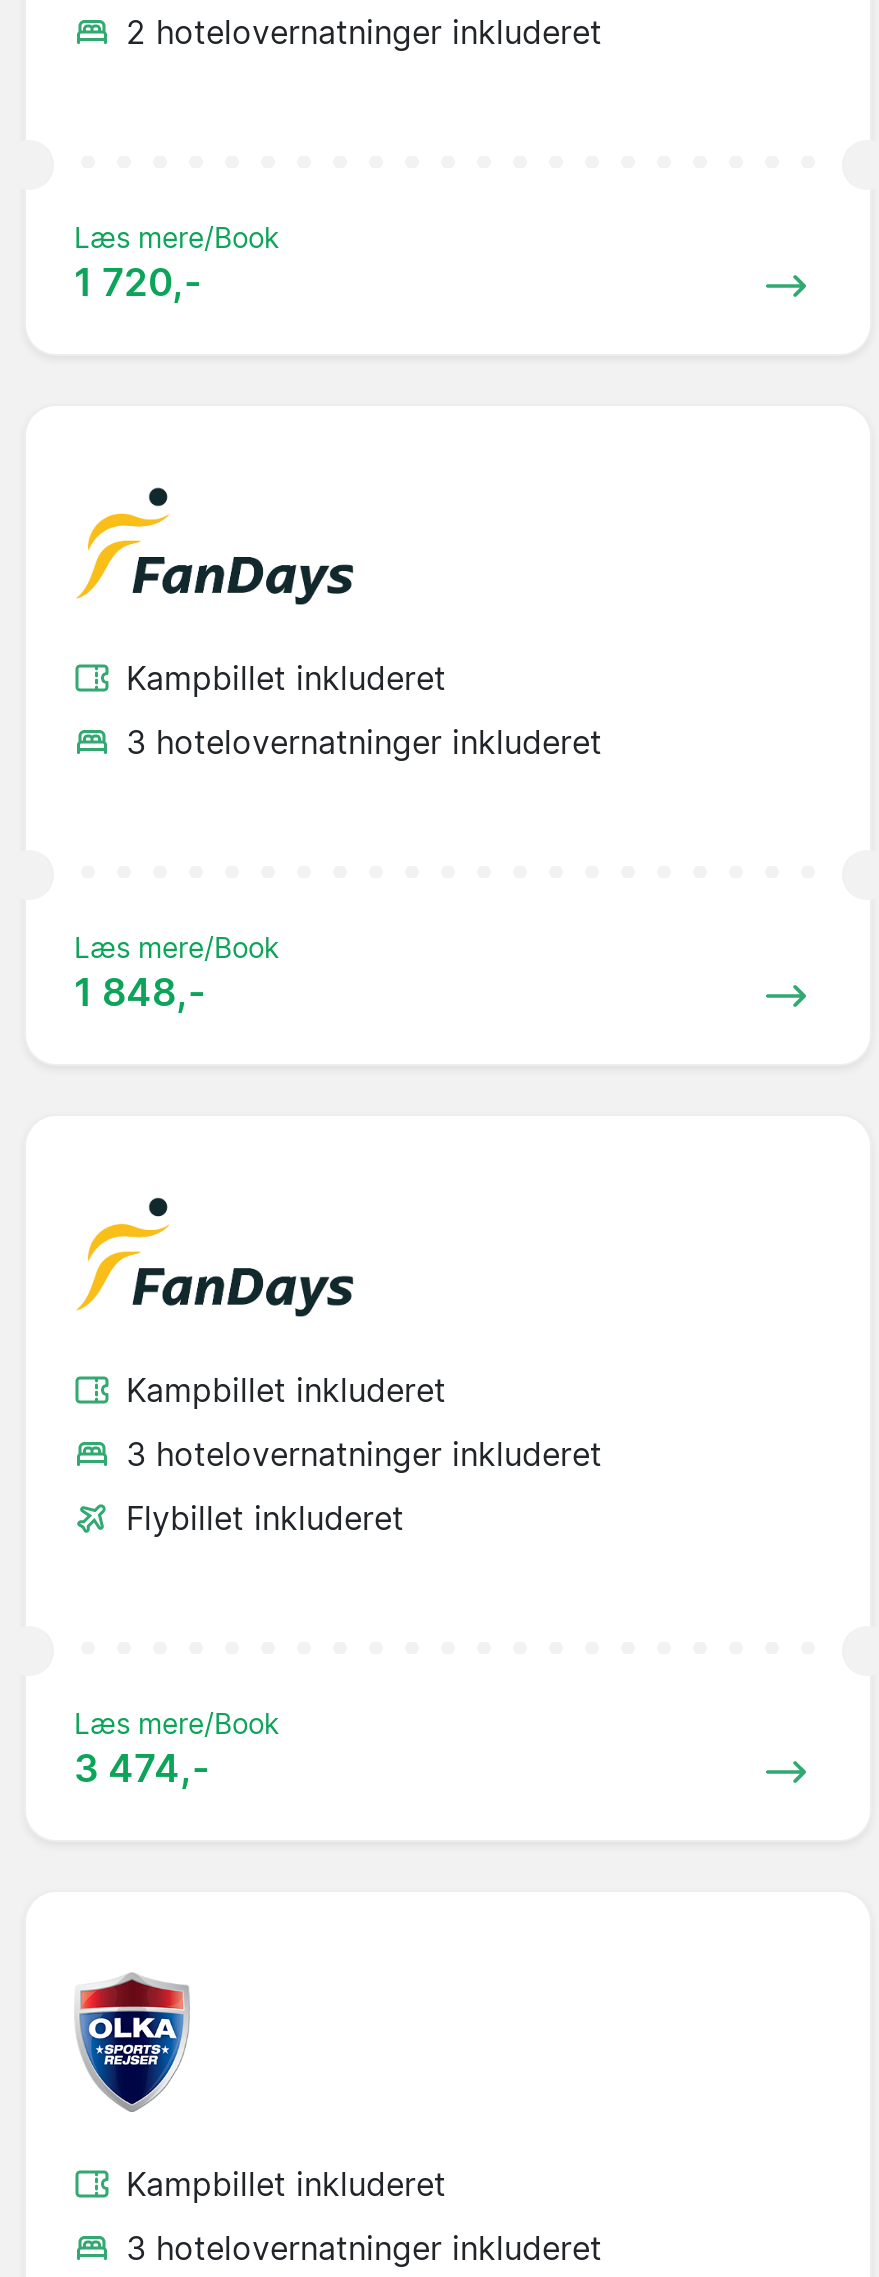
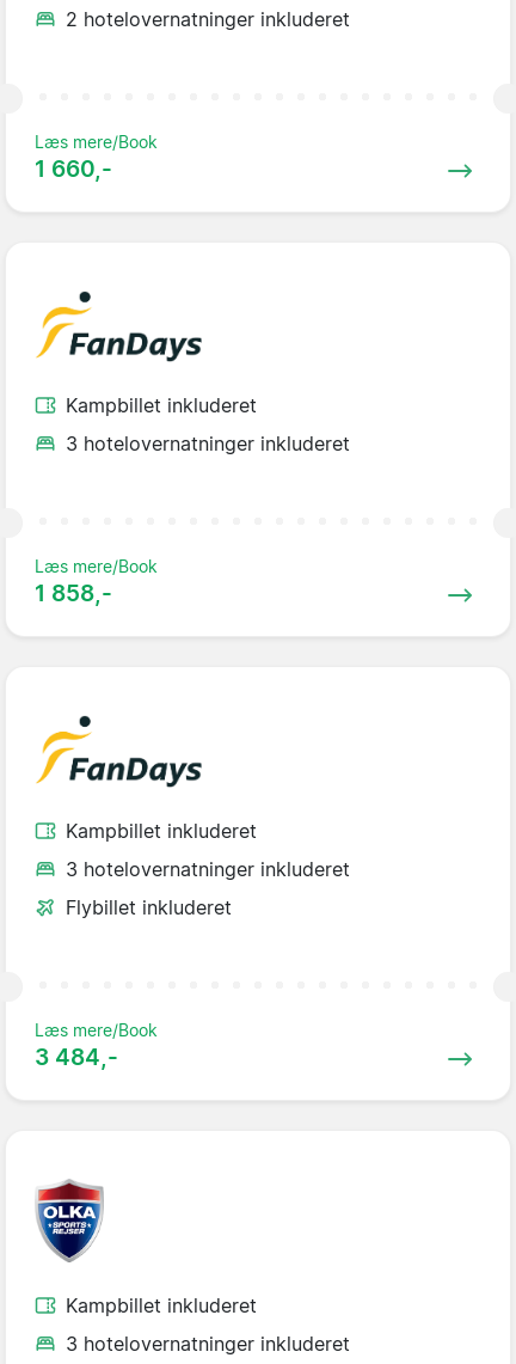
- 1 720,-
+ 1 660,-

- 1 848,-
+ 1 858,-

- 3 474,-
+ 3 484,-
